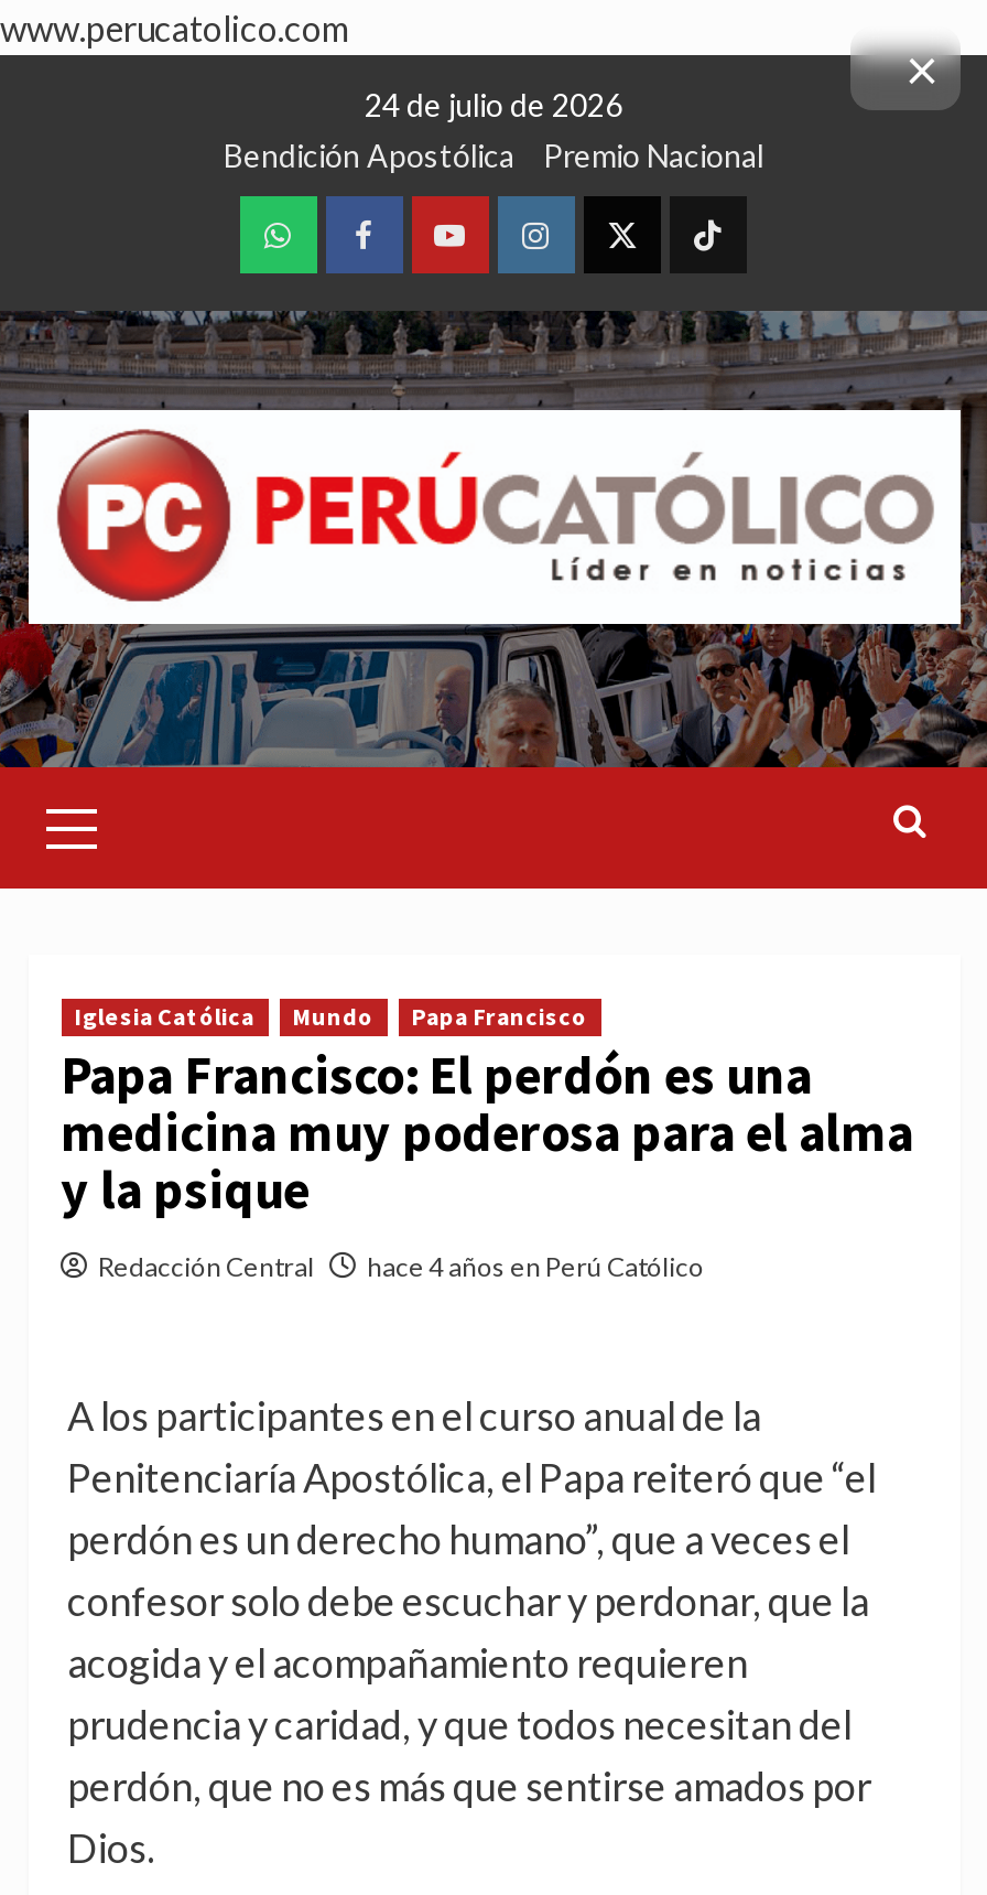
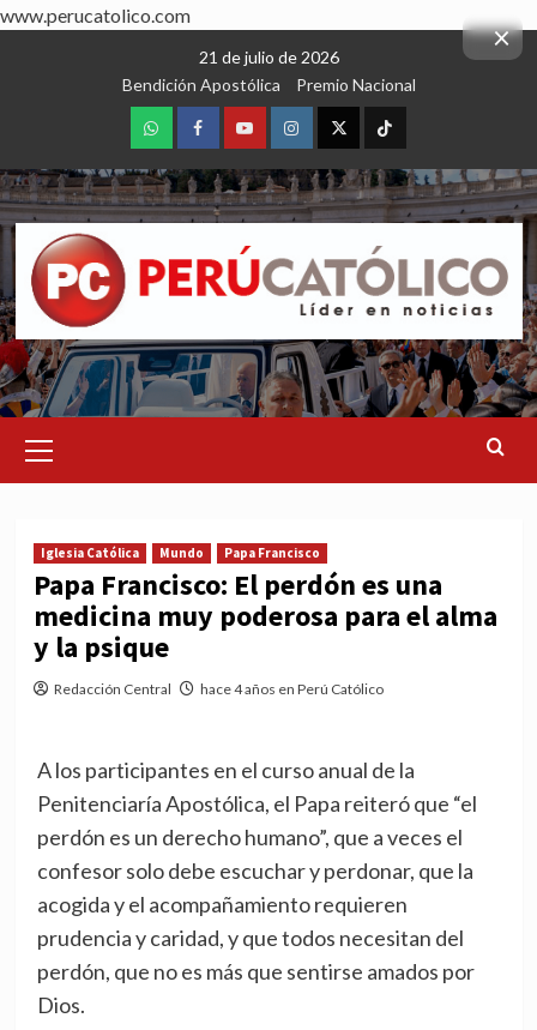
- 24 de julio de 2026
+ 21 de julio de 2026
